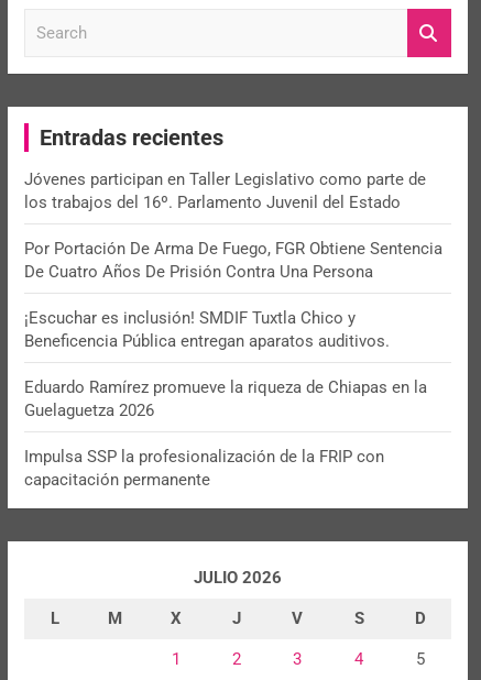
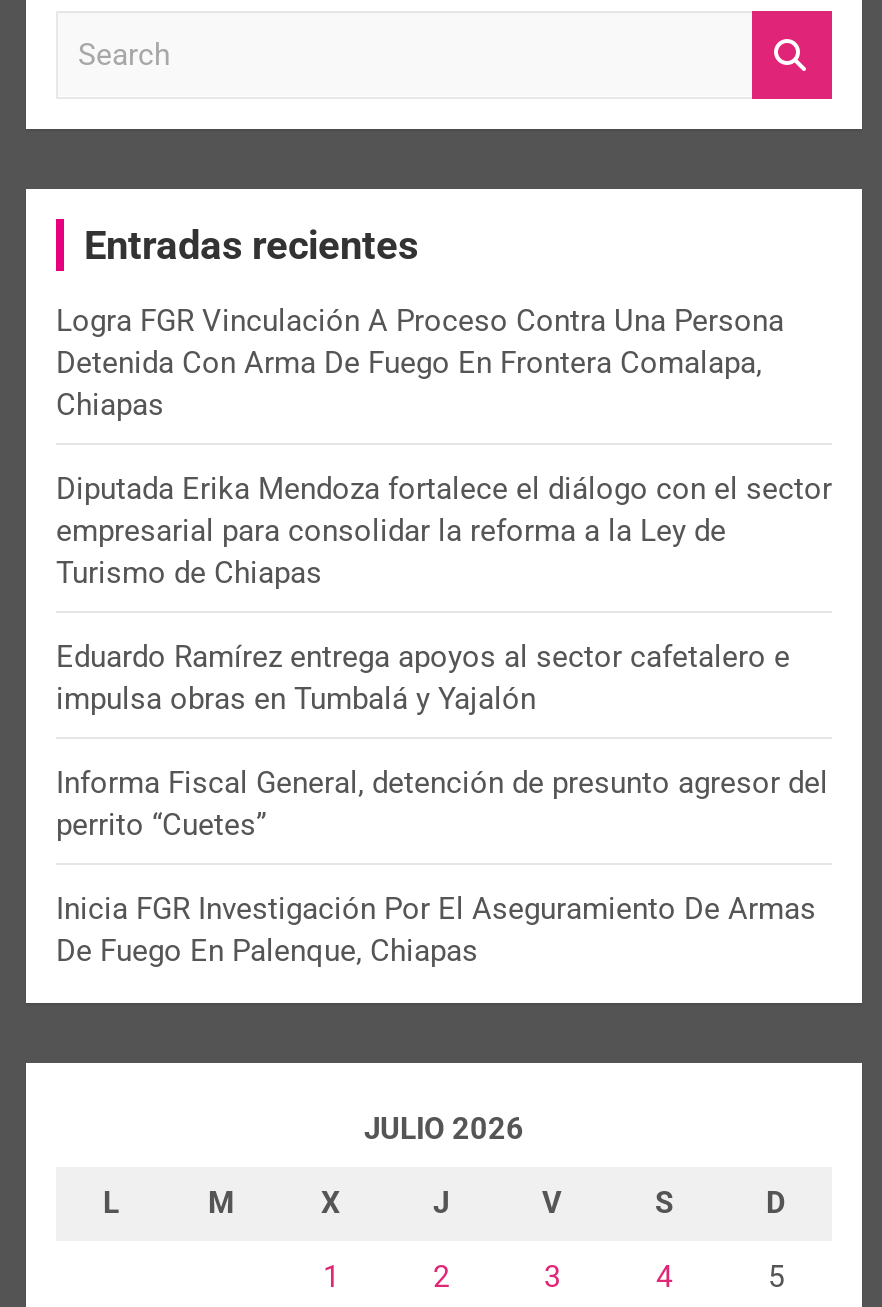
- Jóvenes participan en Taller Legislativo como parte de
- los trabajos del 16º. Parlamento Juvenil del Estado
+ Logra FGR Vinculación A Proceso Contra Una Persona
+ Detenida Con Arma De Fuego En Frontera Comalapa,
+ Chiapas

- Por Portación De Arma De Fuego, FGR Obtiene Sentencia
- De Cuatro Años De Prisión Contra Una Persona
+ Diputada Erika Mendoza fortalece el diálogo con el sector
+ empresarial para consolidar la reforma a la Ley de
+ Turismo de Chiapas

- ¡Escuchar es inclusión! SMDIF Tuxtla Chico y
- Beneficencia Pública entregan aparatos auditivos.
+ Eduardo Ramírez entrega apoyos al sector cafetalero e
+ impulsa obras en Tumbalá y Yajalón

- Eduardo Ramírez promueve la riqueza de Chiapas en la
- Guelaguetza 2026
+ Informa Fiscal General, detención de presunto agresor del
+ perrito “Cuetes”

- Impulsa SSP la profesionalización de la FRIP con
- capacitación permanente
+ Inicia FGR Investigación Por El Aseguramiento De Armas
+ De Fuego En Palenque, Chiapas
